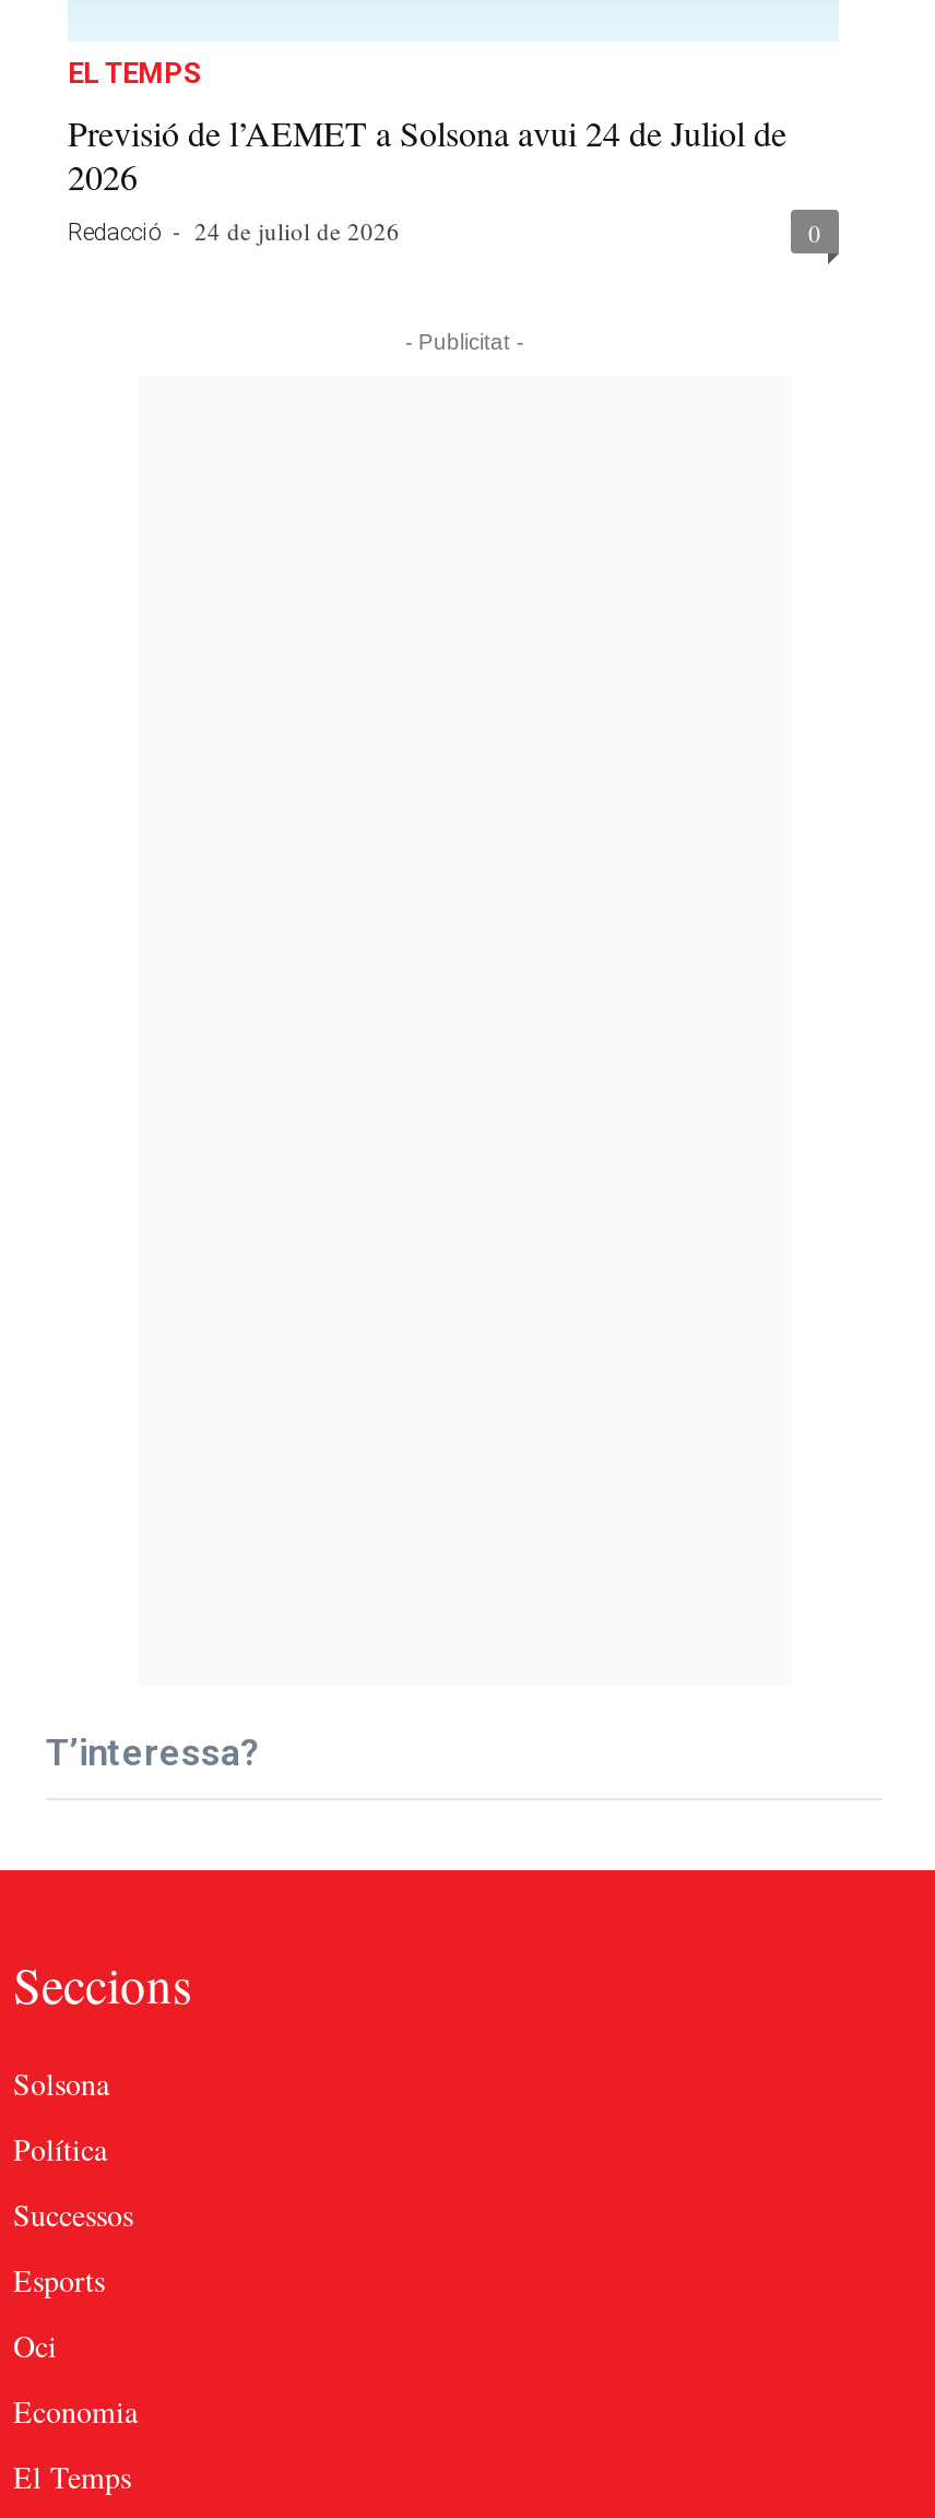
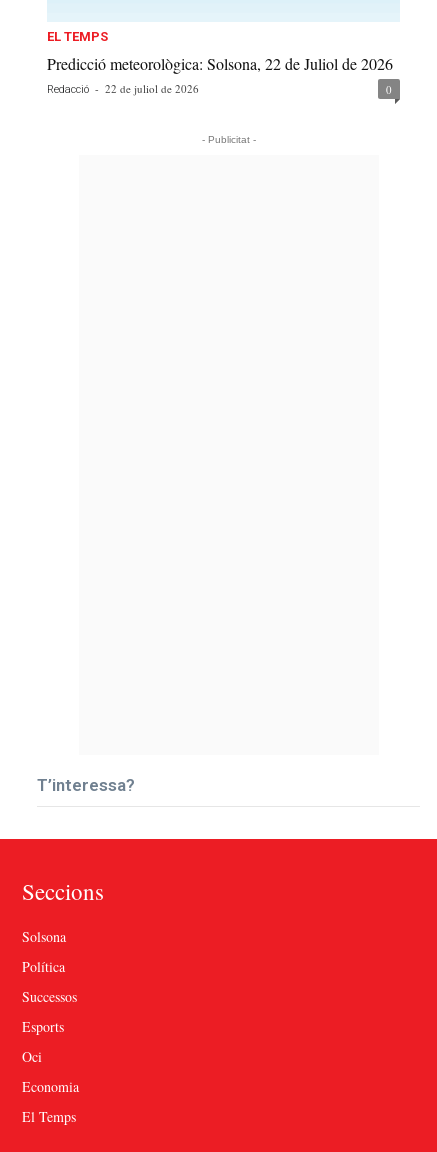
- Previsió de l’AEMET a Solsona avui 24 de Juliol de
- 2026
- Redacció - 24 de juliol de 2026
+ Predicció meteorològica: Solsona, 22 de Juliol de 2026
+ Redacció - 22 de juliol de 2026
